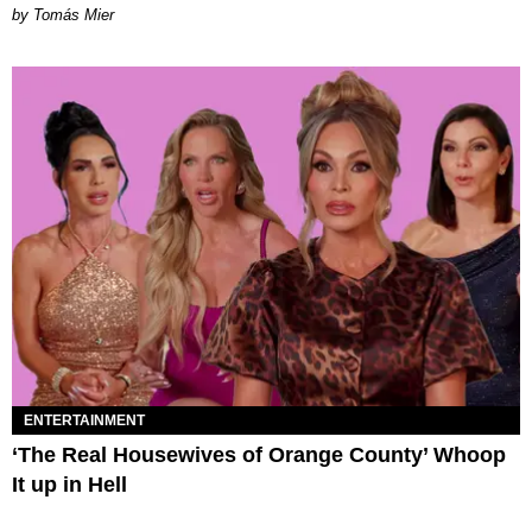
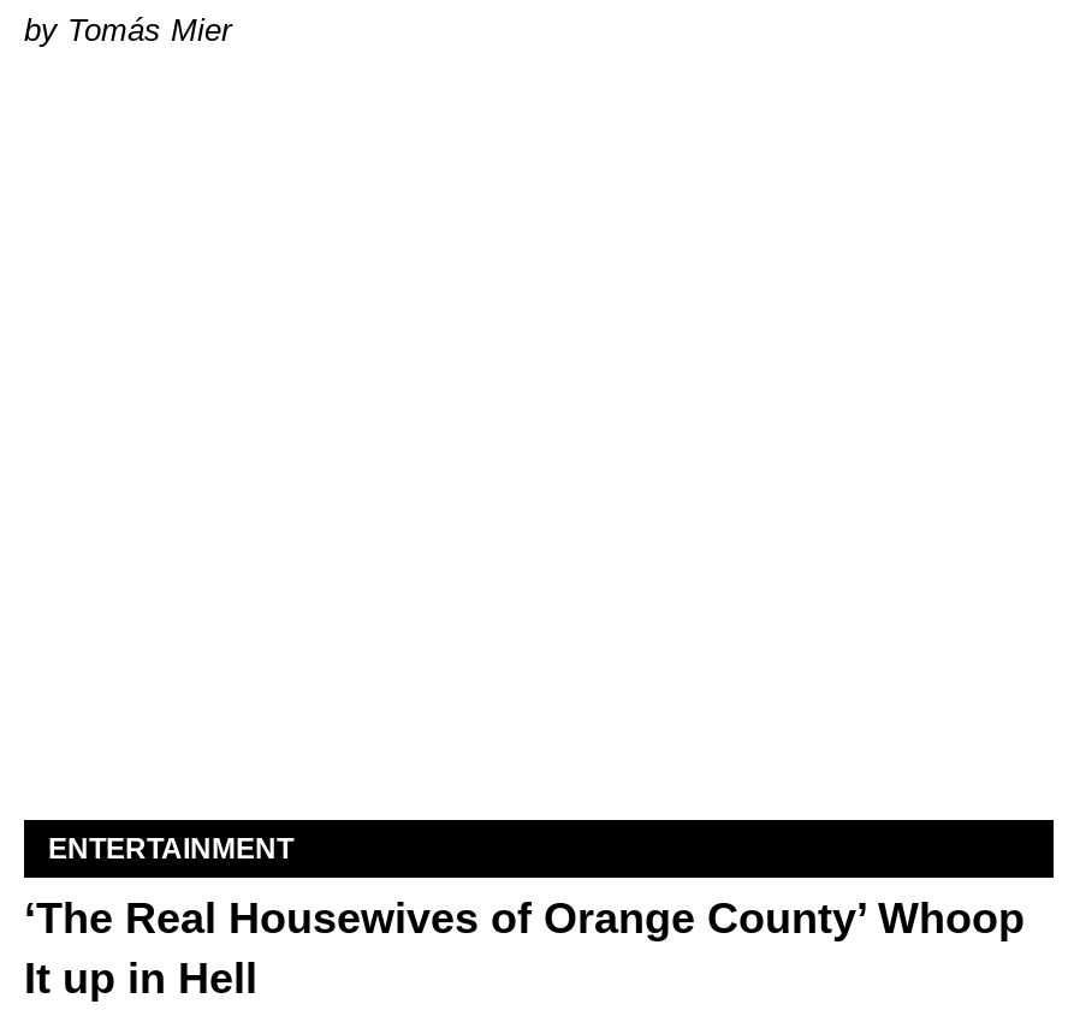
- [image]
